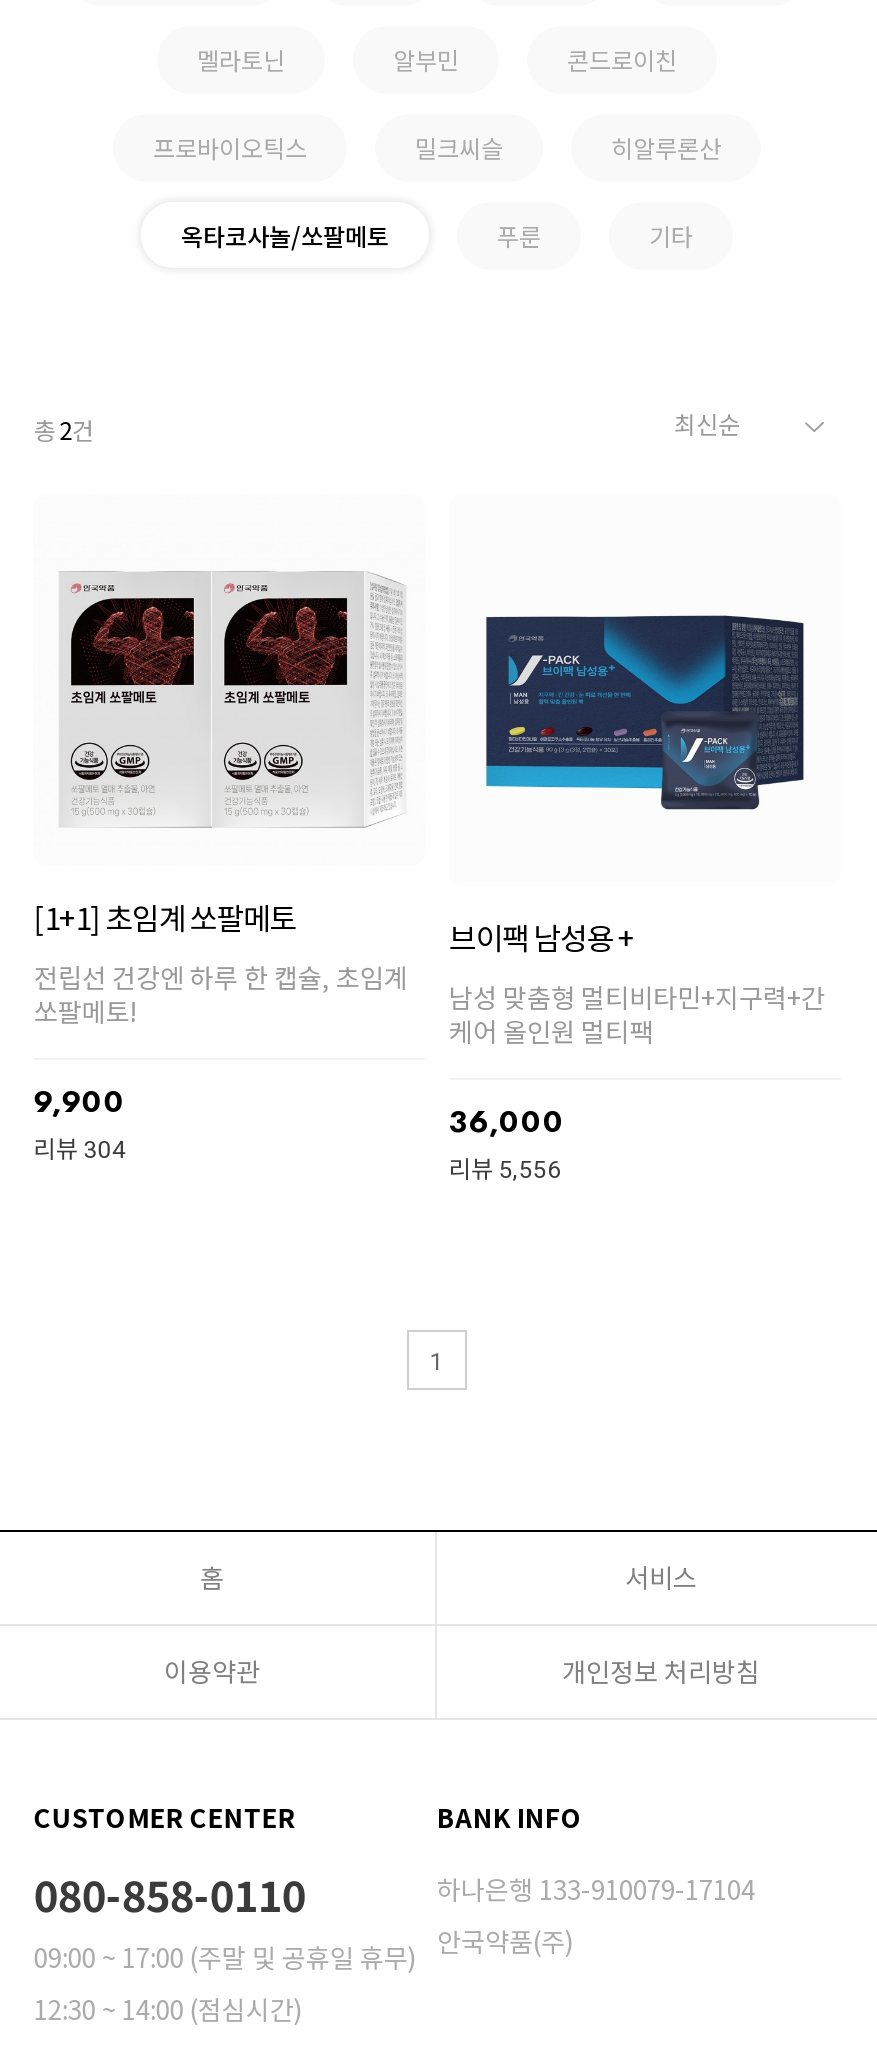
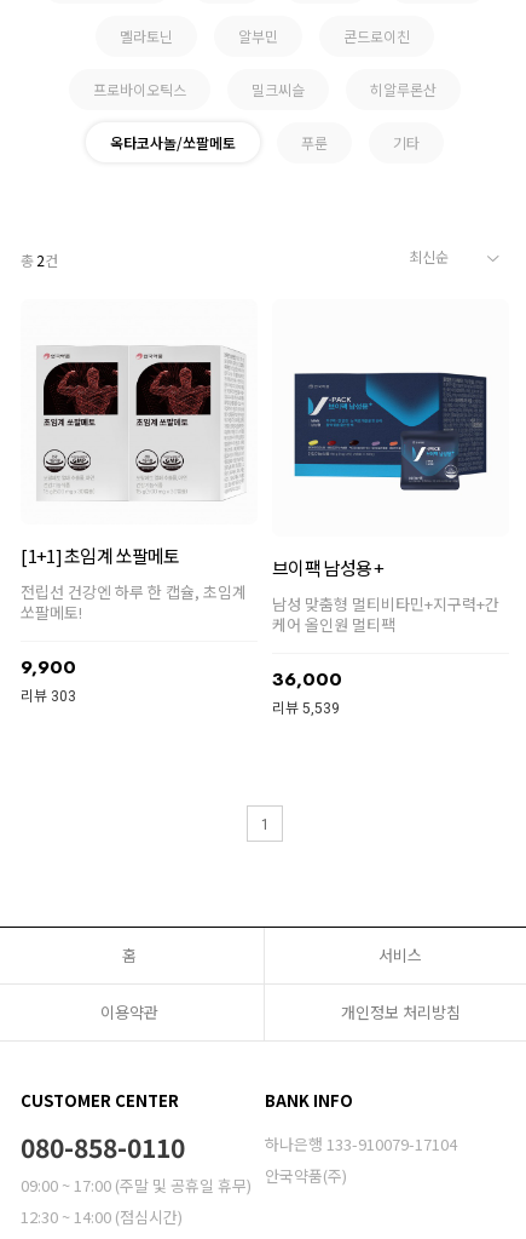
- 리뷰 304
+ 리뷰 303

- 리뷰 5,556
+ 리뷰 5,539
